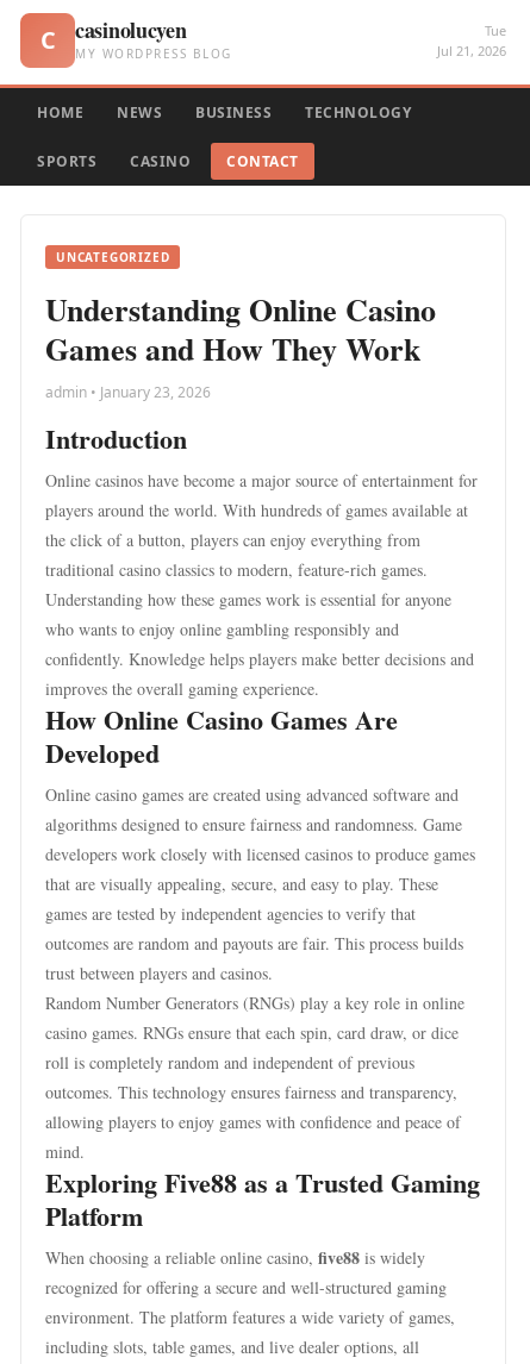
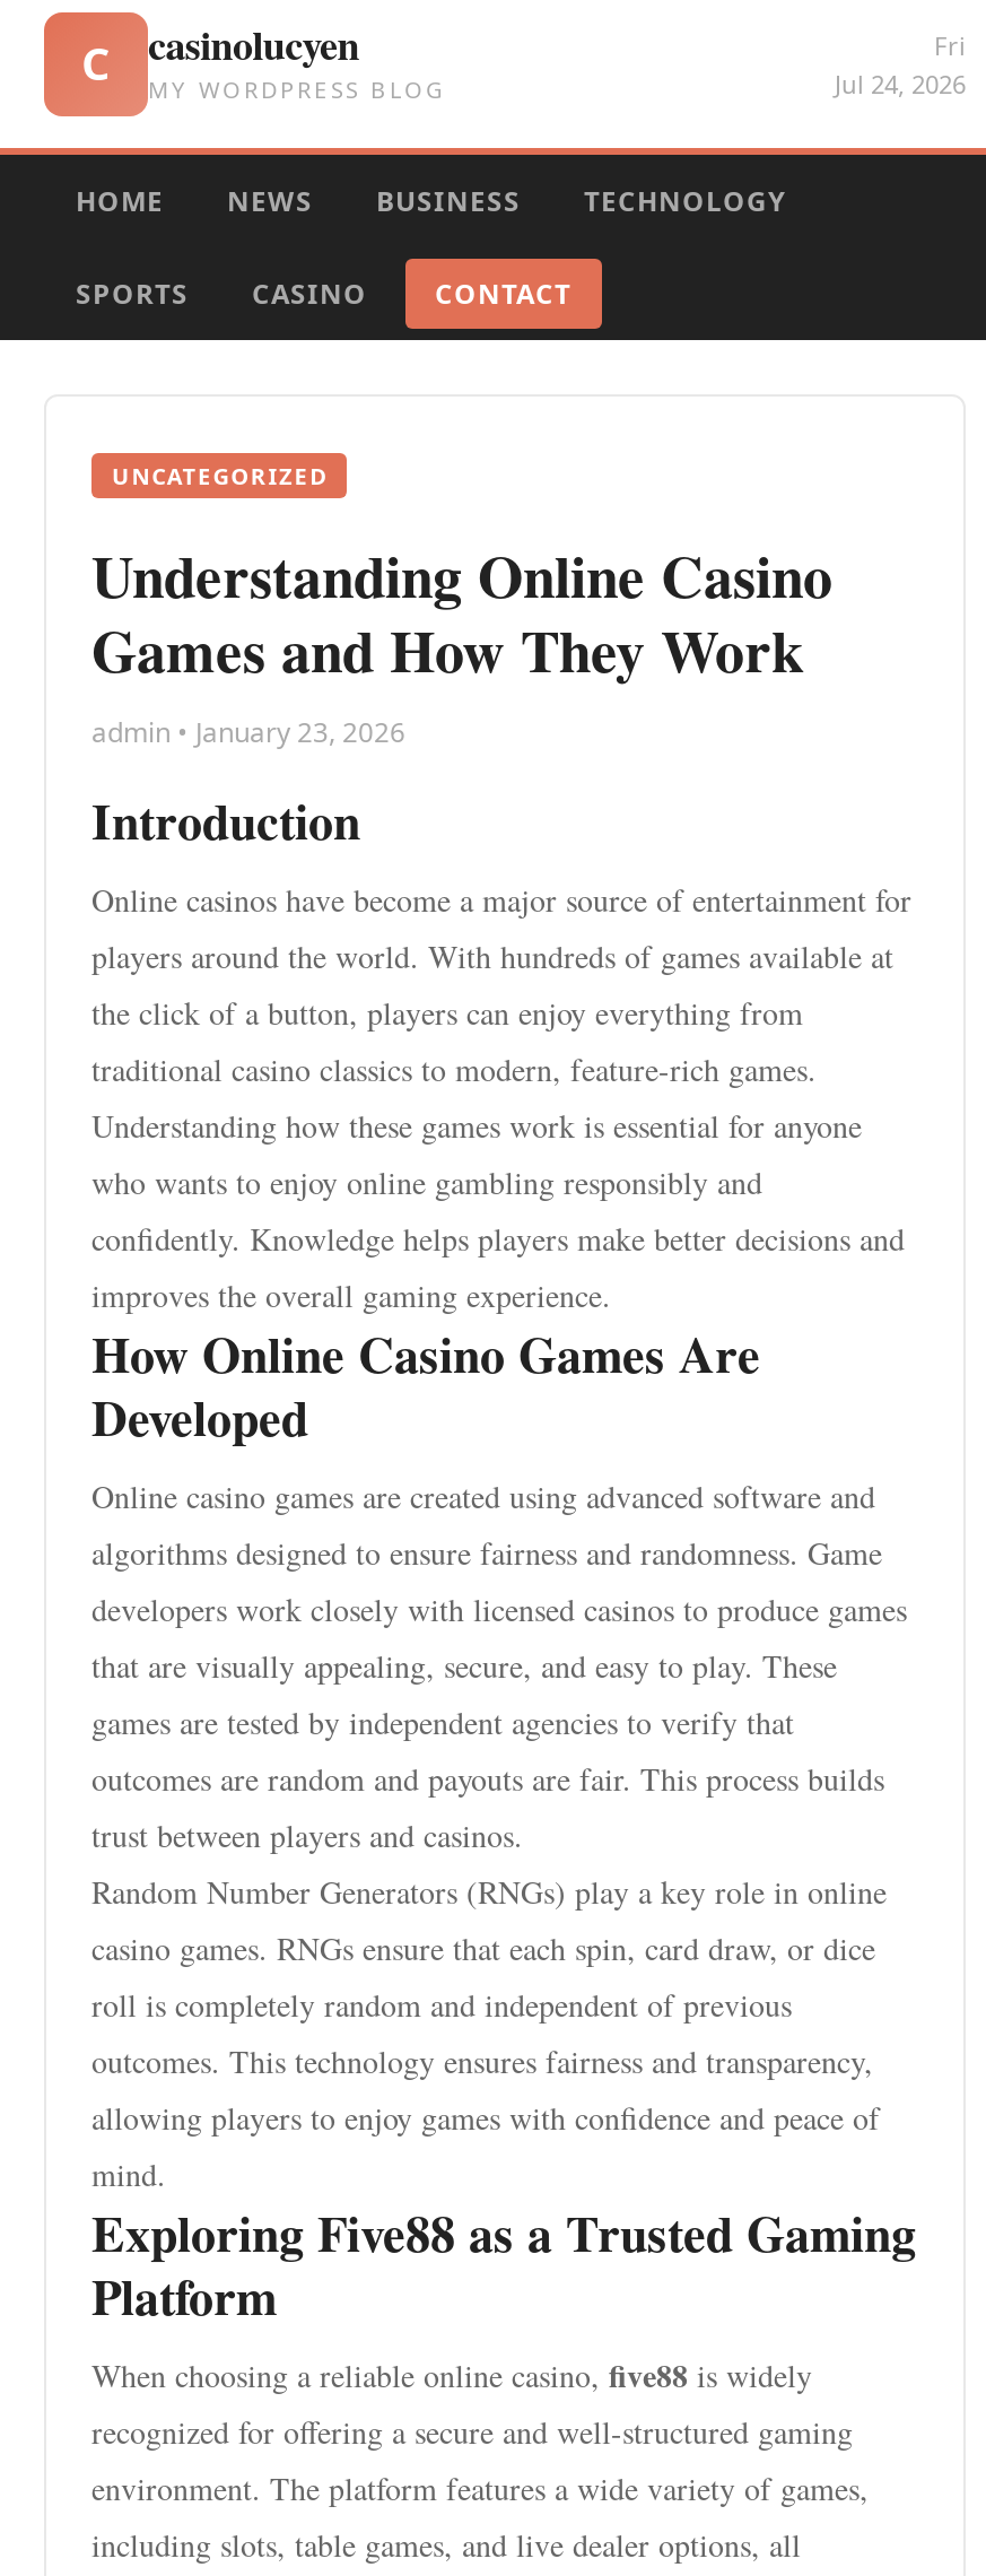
- Tue
- Jul 21, 2026
+ Fri
+ Jul 24, 2026
